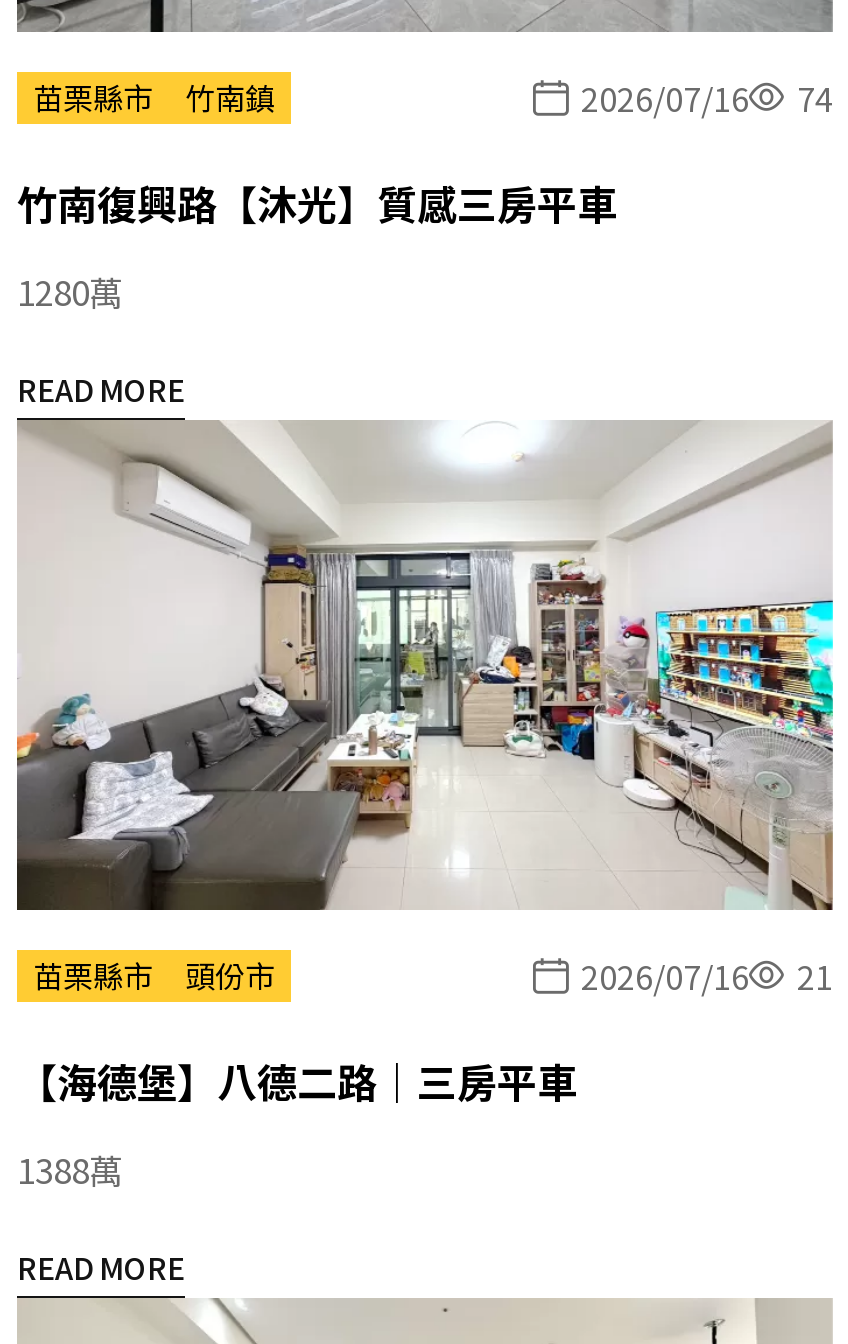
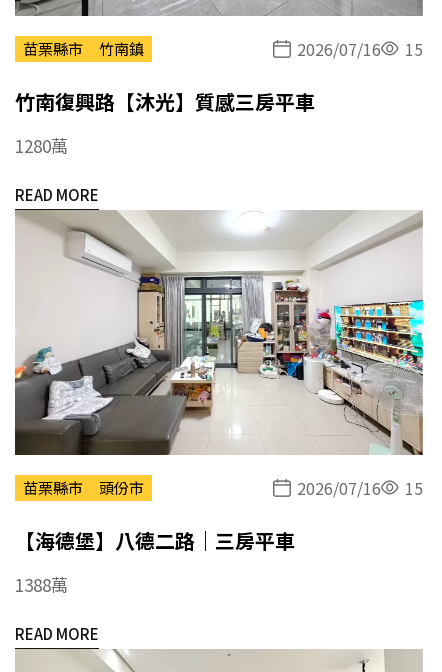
- 2026/07/16 74
+ 2026/07/16 15

- 2026/07/16 21
+ 2026/07/16 15
